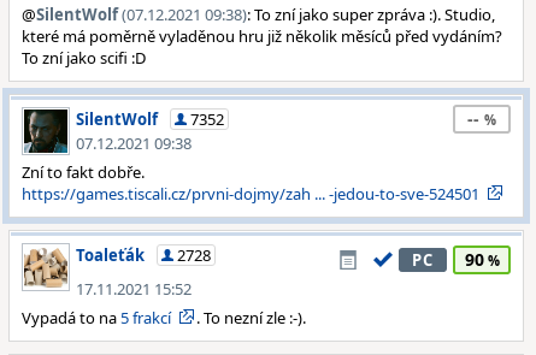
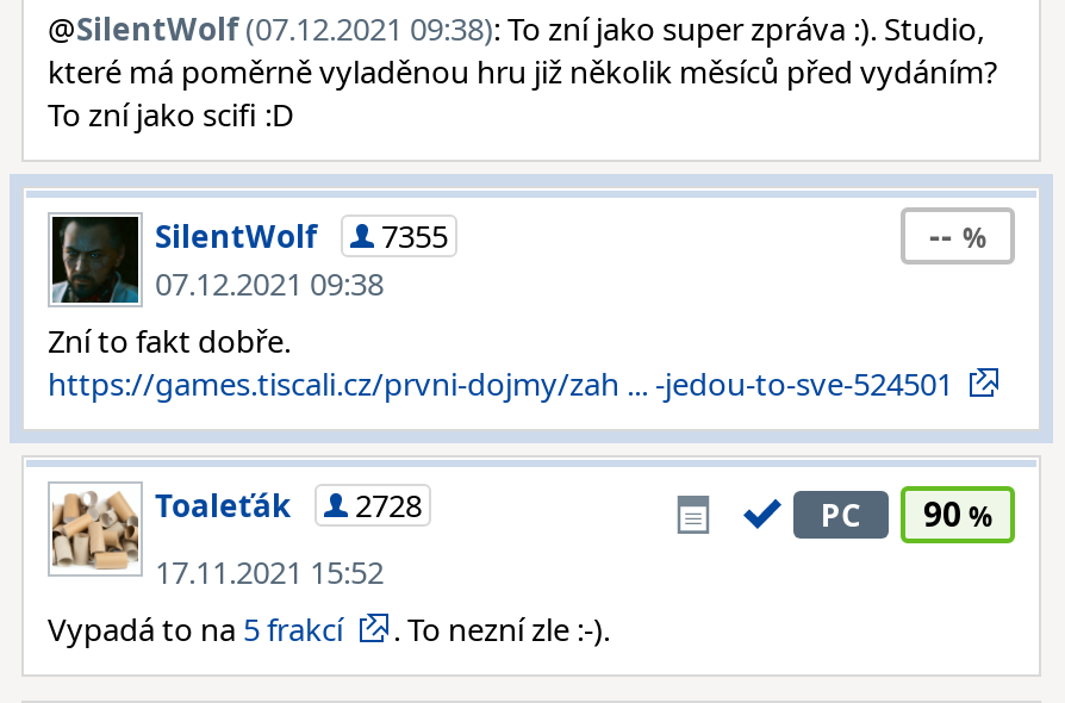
- SilentWolf 7352
+ SilentWolf 7355
